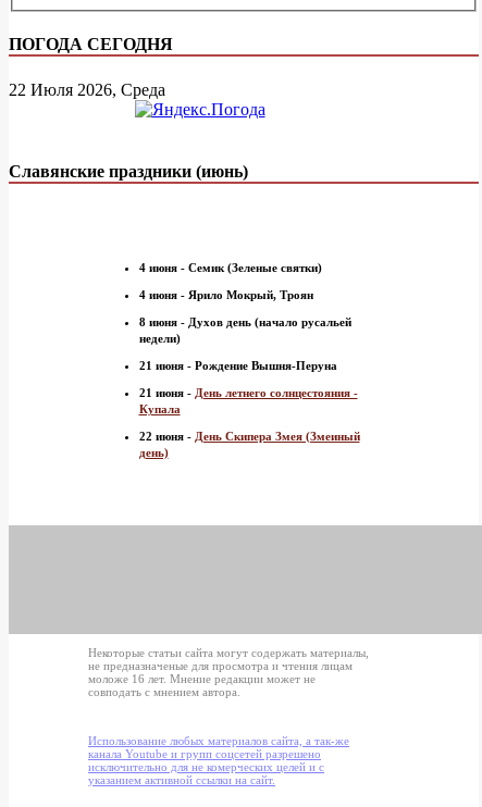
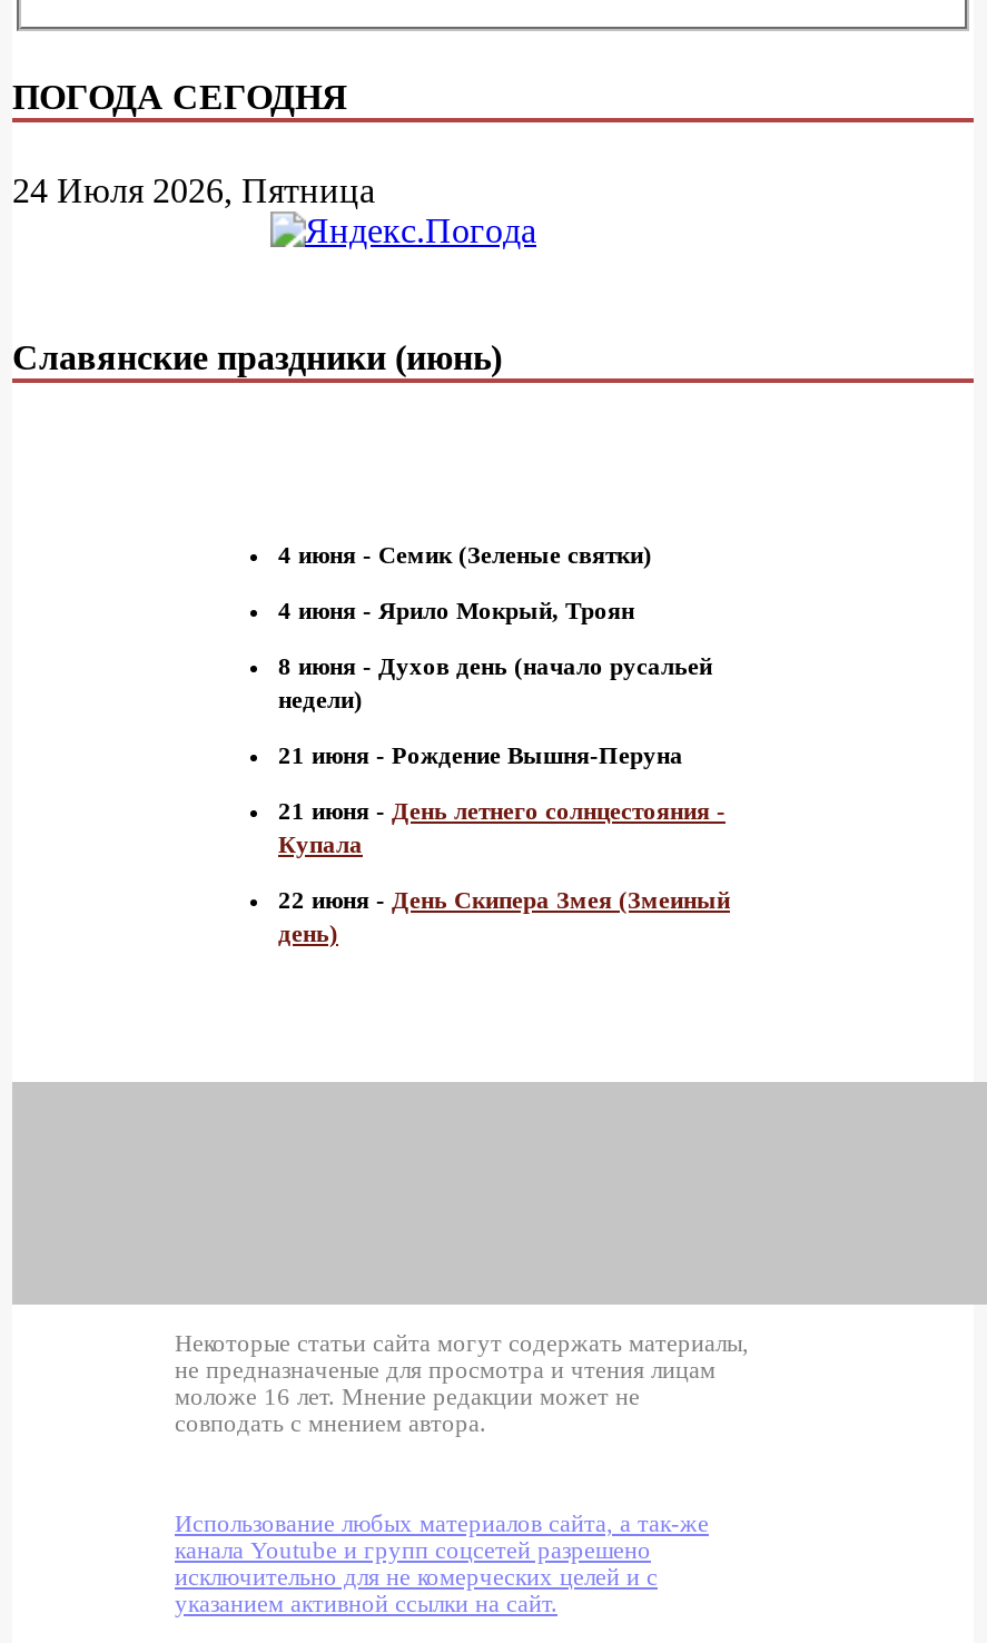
- 22 Июля 2026, Среда
+ 24 Июля 2026, Пятница
